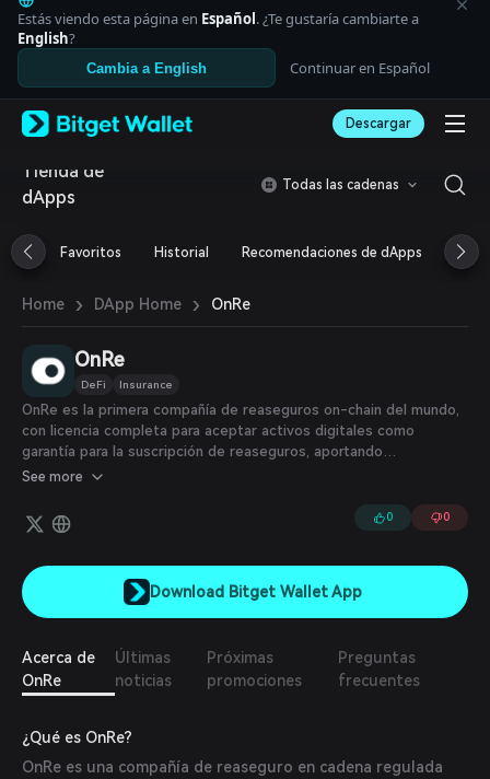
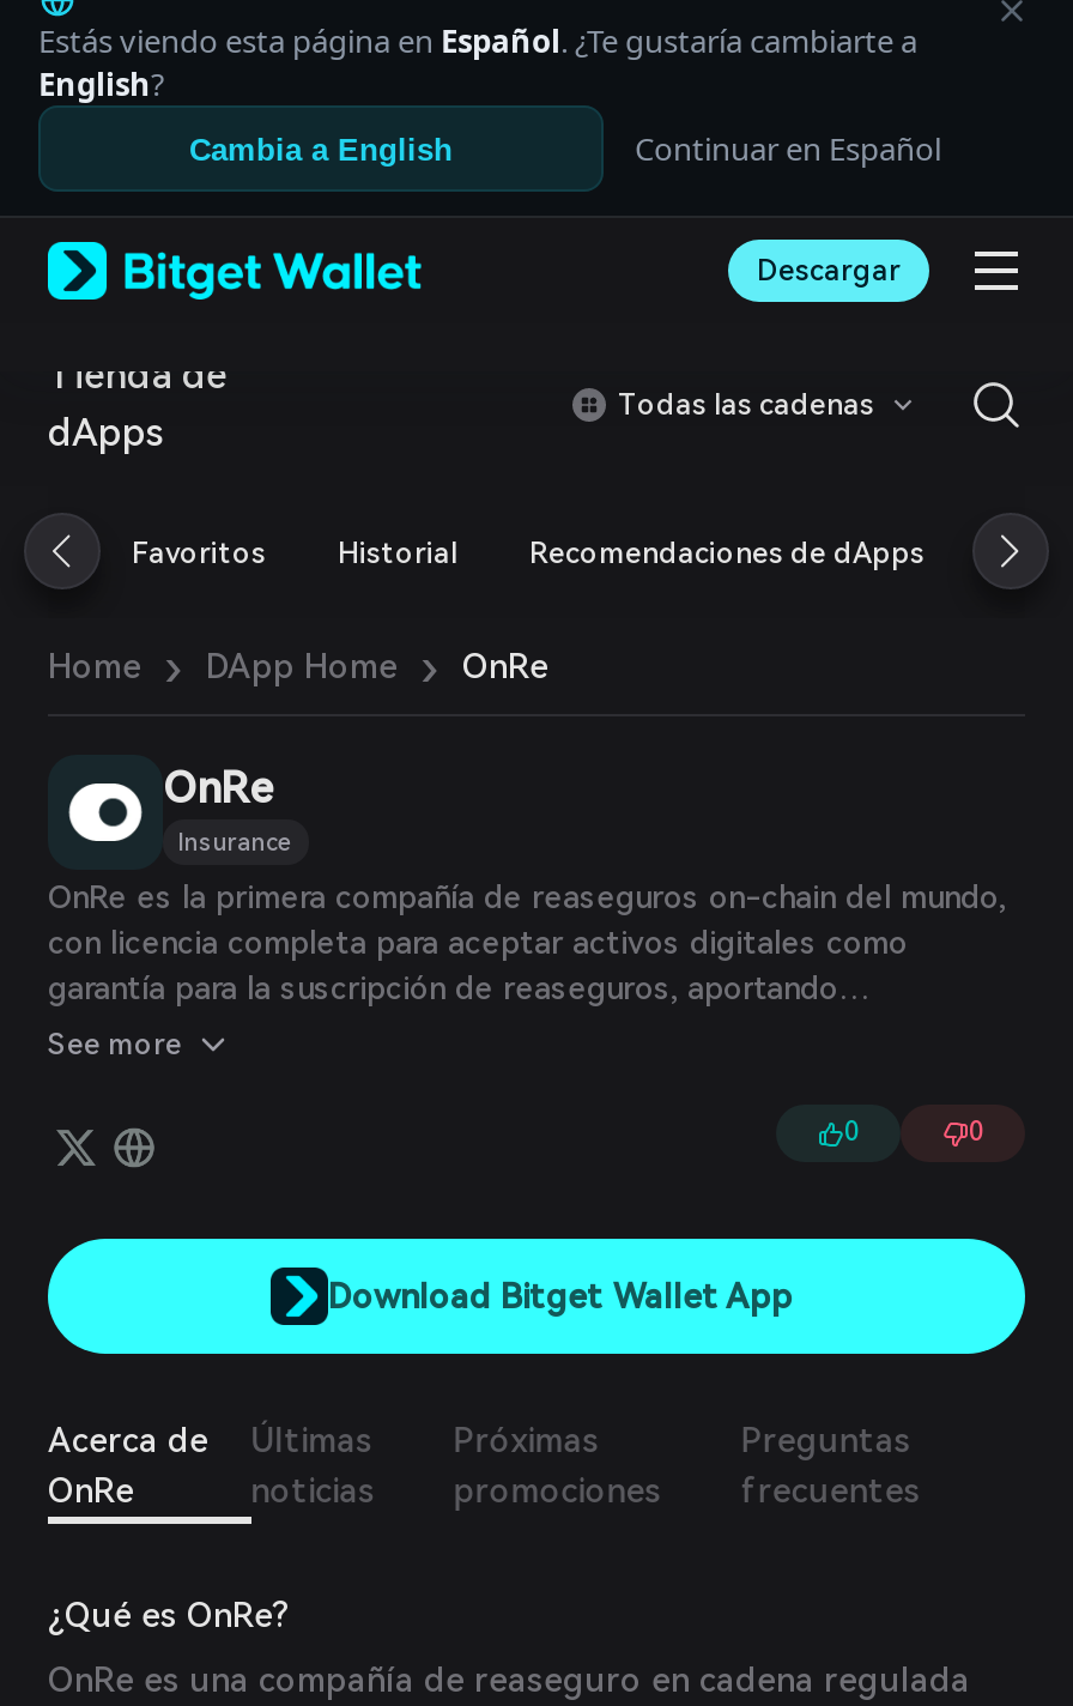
- DeFi
